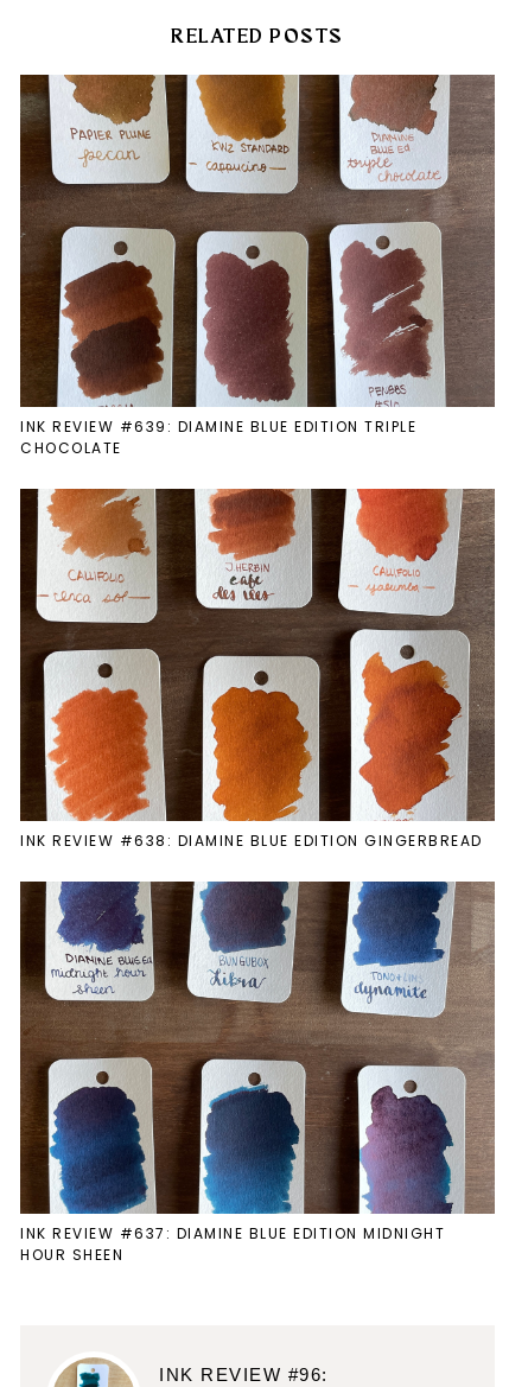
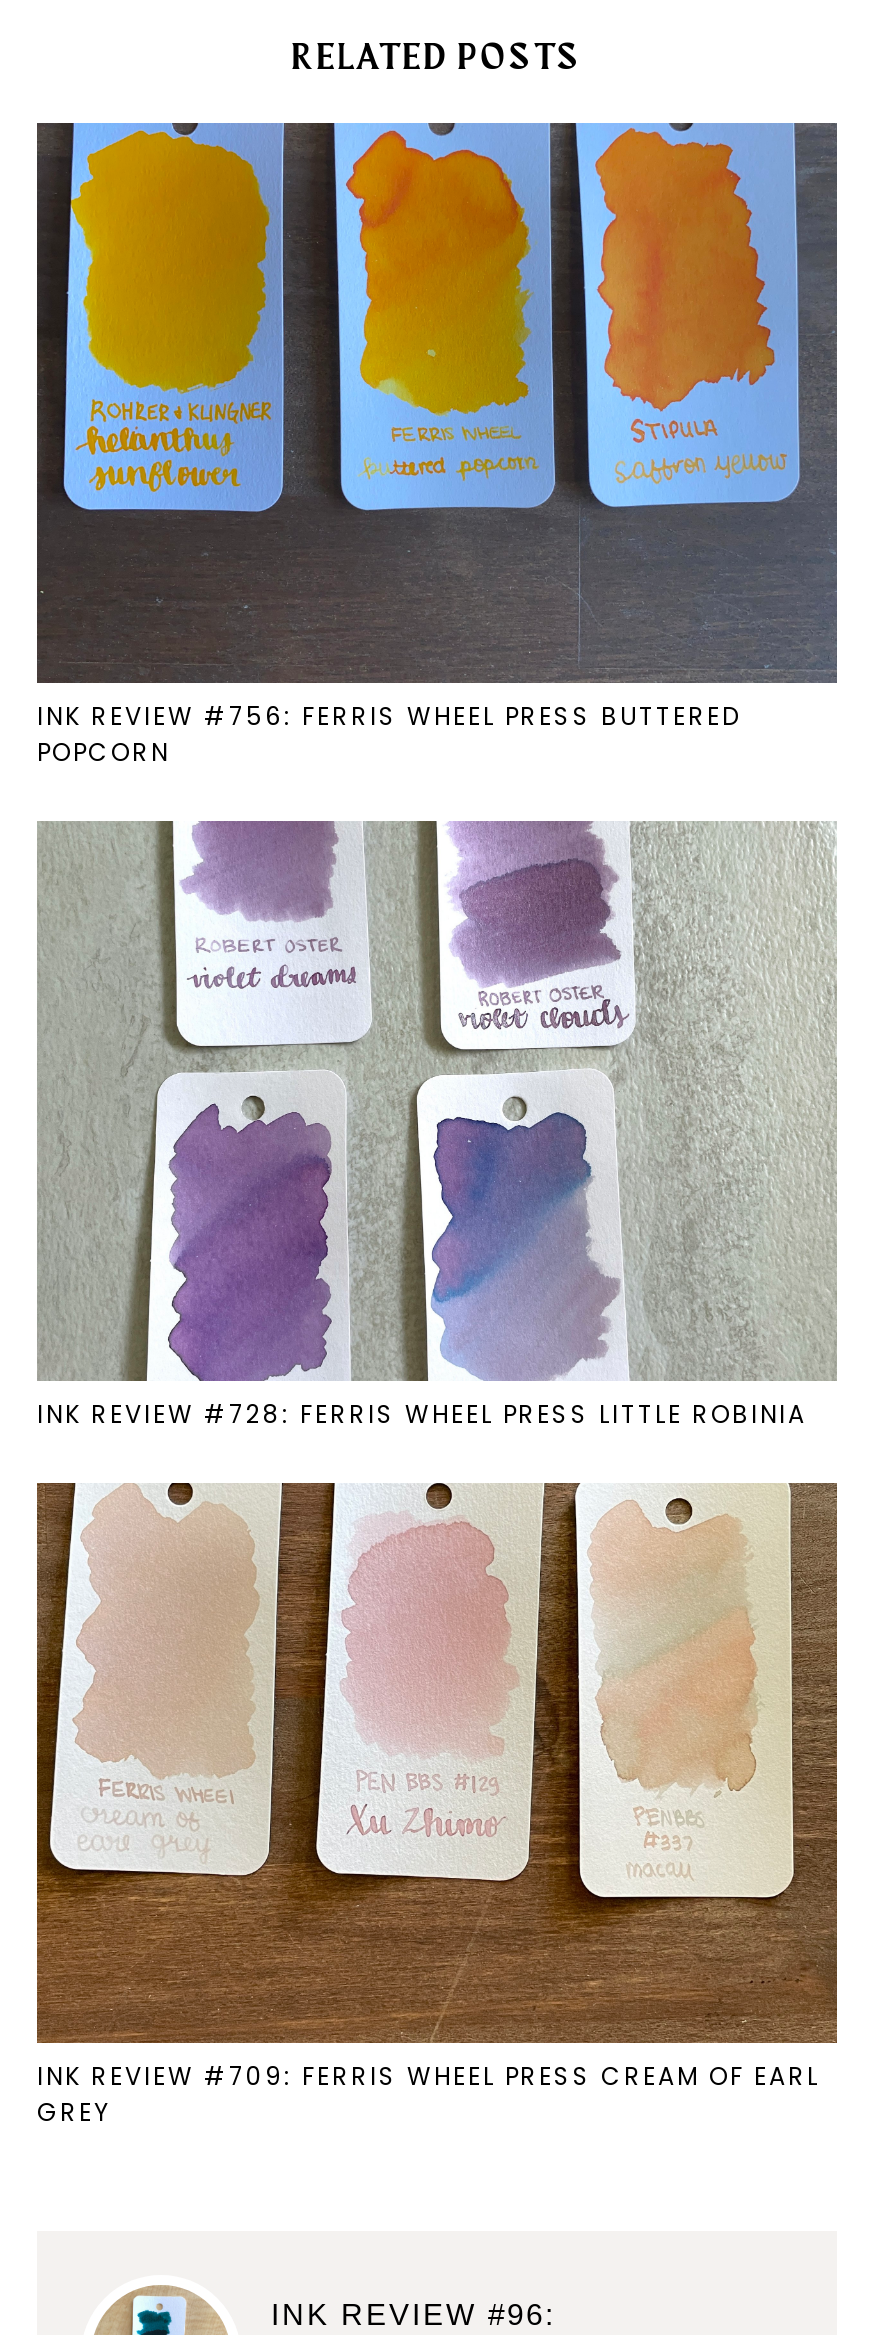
- [image]
- INK REVIEW #639: DIAMINE BLUE EDITION TRIPLE
- CHOCOLATE
+ [image]
+ INK REVIEW #756: FERRIS WHEEL PRESS BUTTERED
+ POPCORN

- [image]
- INK REVIEW #638: DIAMINE BLUE EDITION GINGERBREAD
+ [image]
+ INK REVIEW #728: FERRIS WHEEL PRESS LITTLE ROBINIA

- [image]
- INK REVIEW #637: DIAMINE BLUE EDITION MIDNIGHT
- HOUR SHEEN
+ [image]
+ INK REVIEW #709: FERRIS WHEEL PRESS CREAM OF EARL
+ GREY
